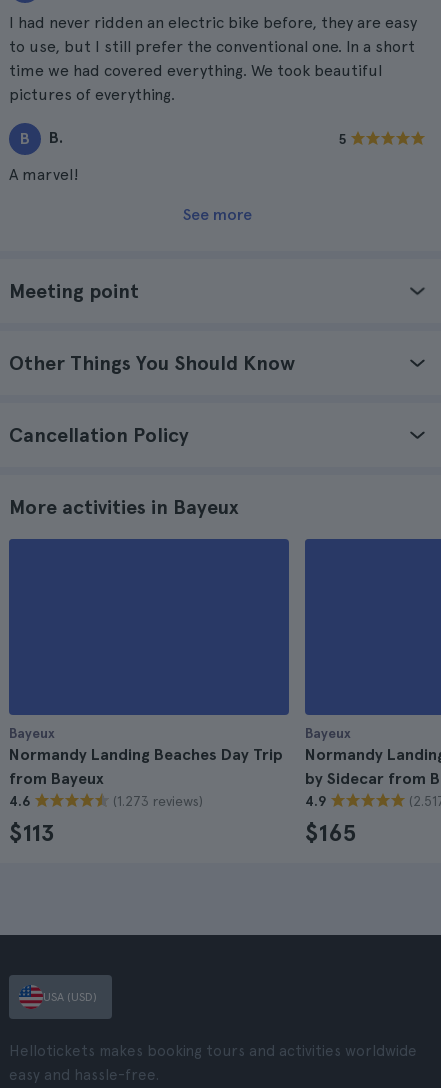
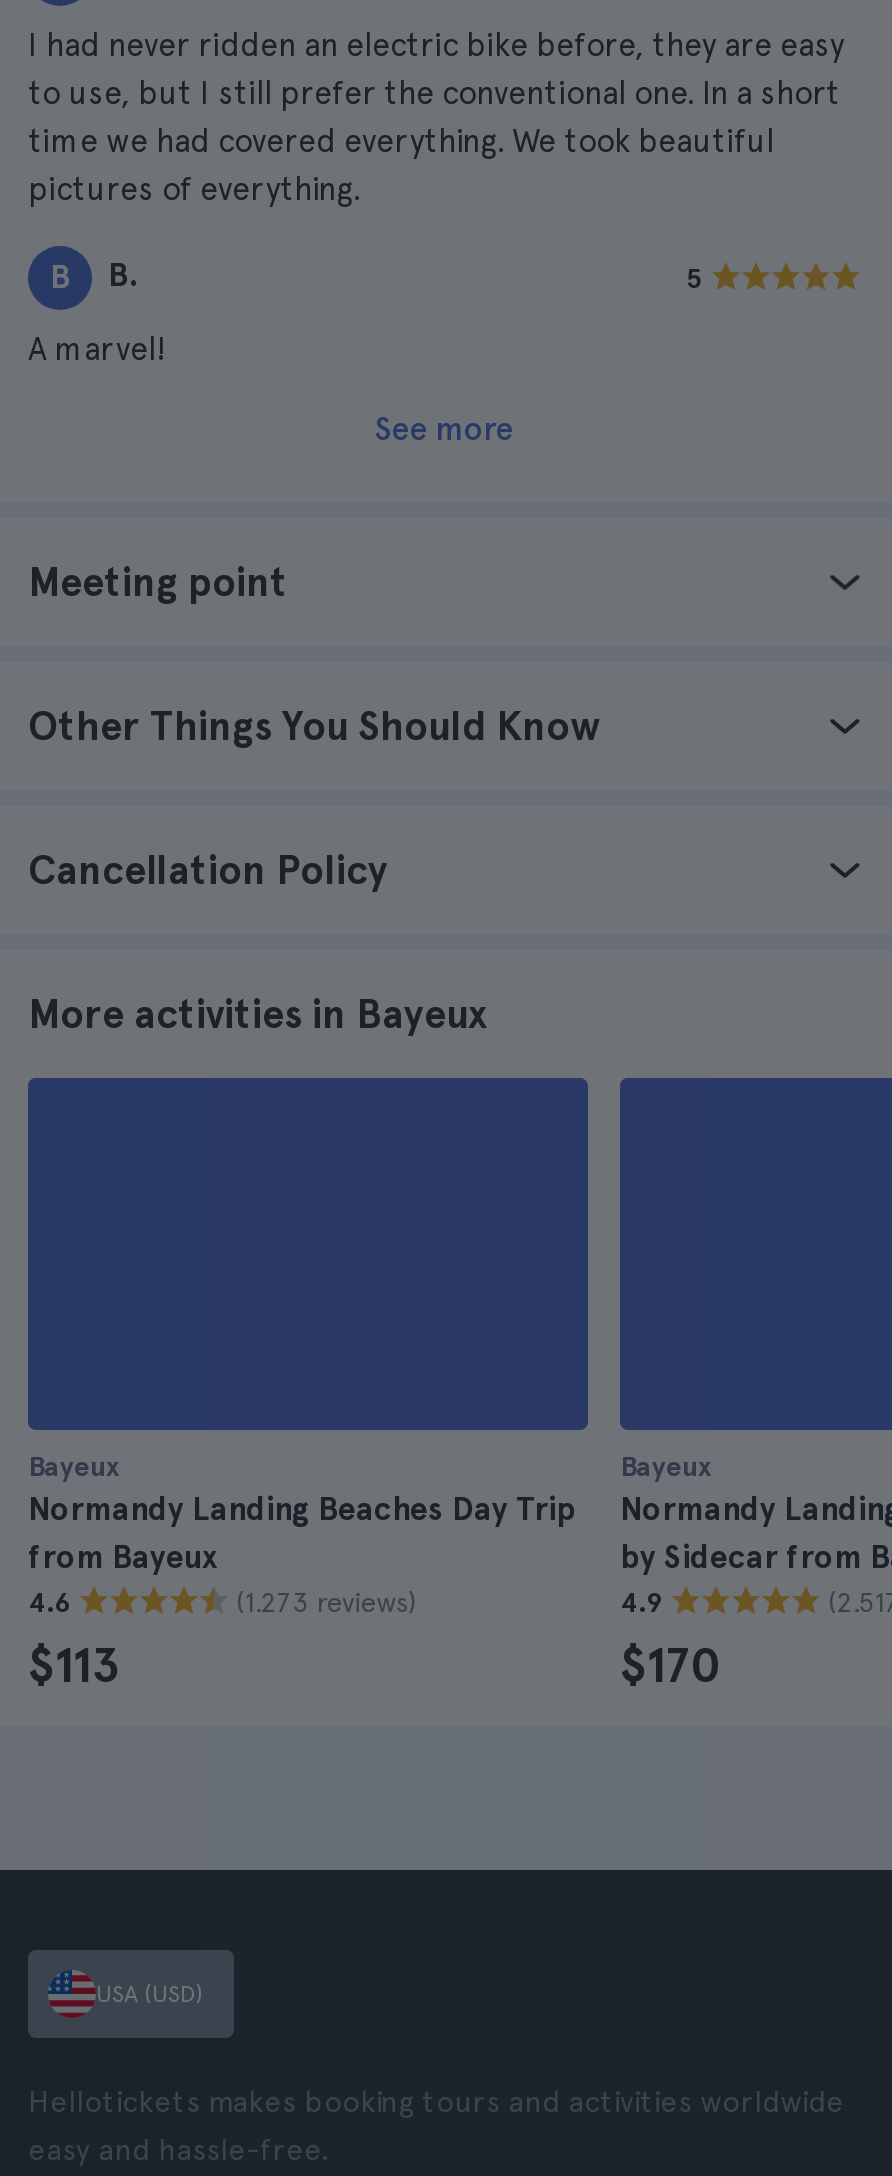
- $165
+ $170
